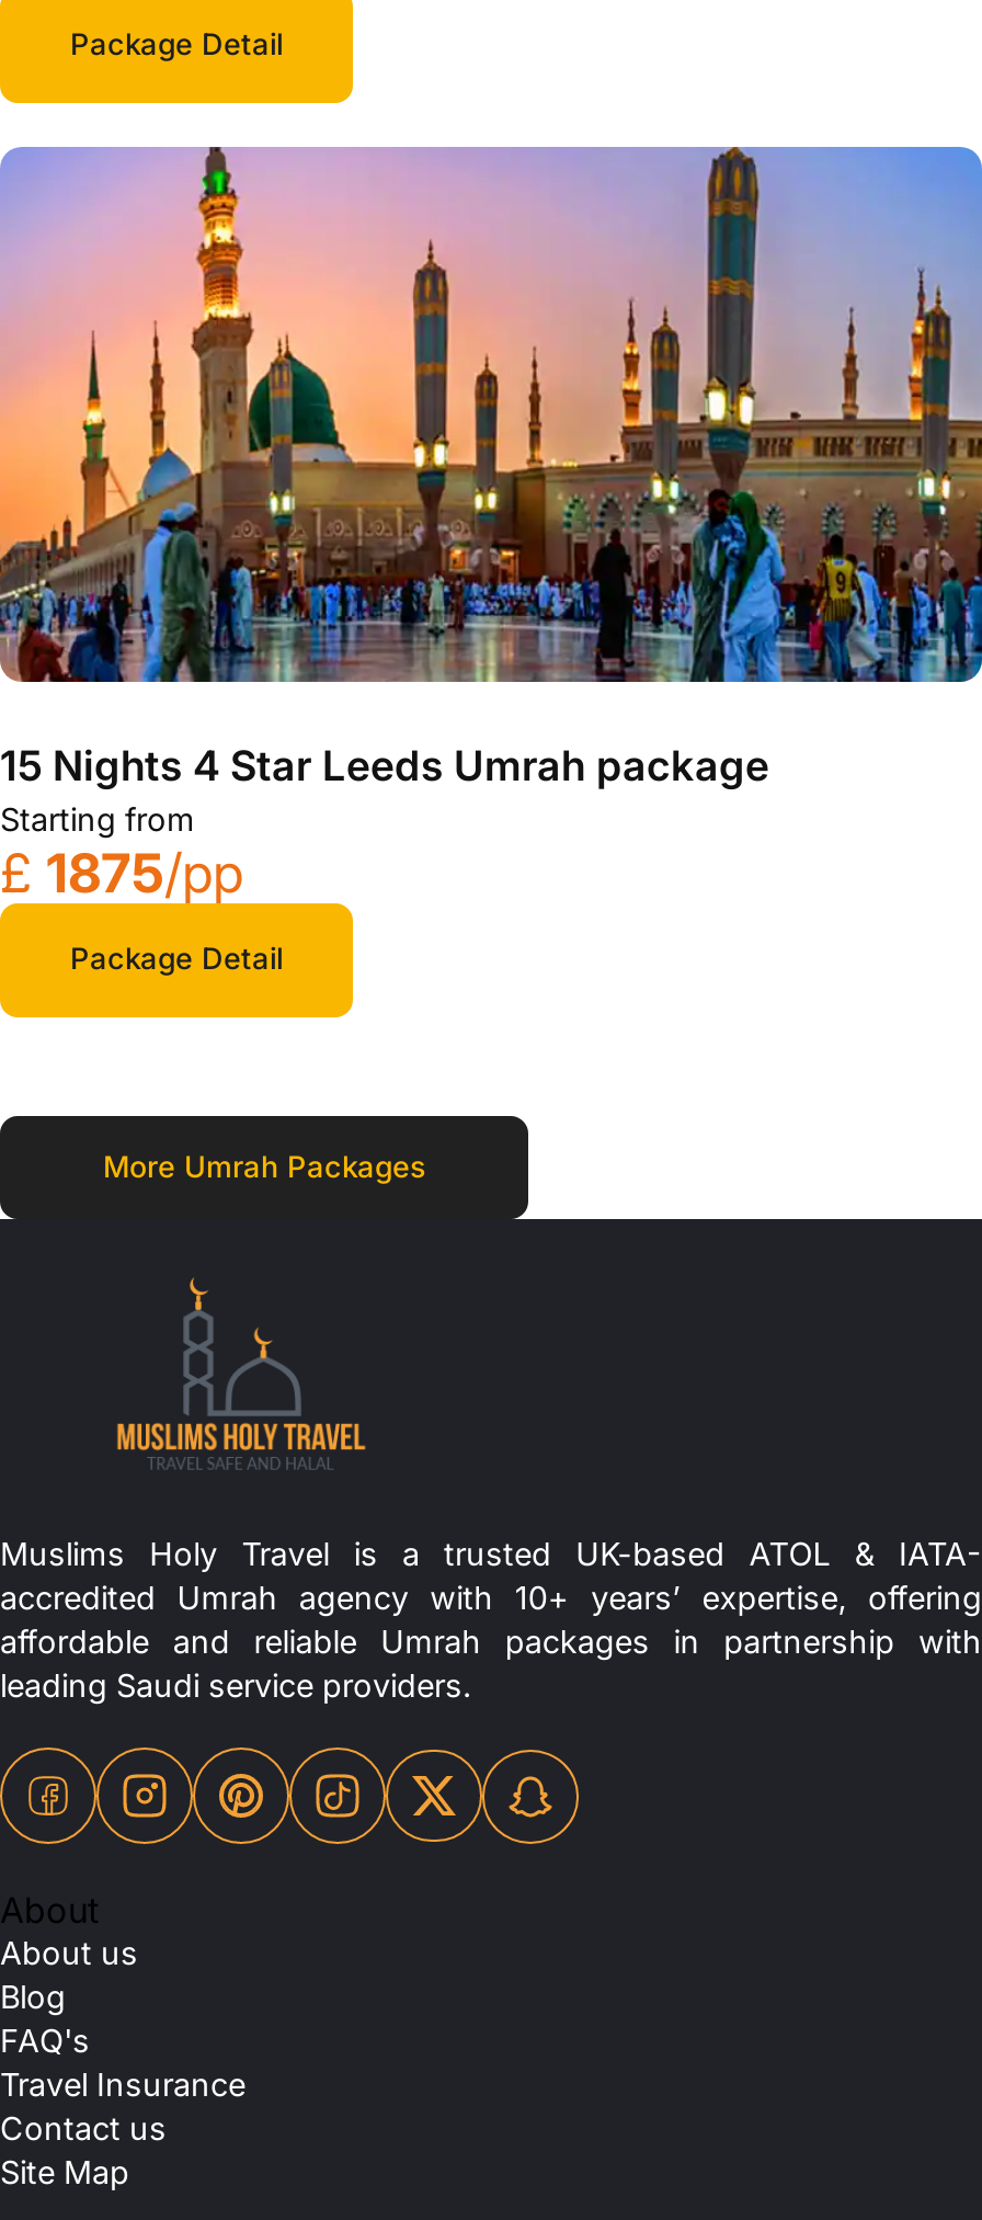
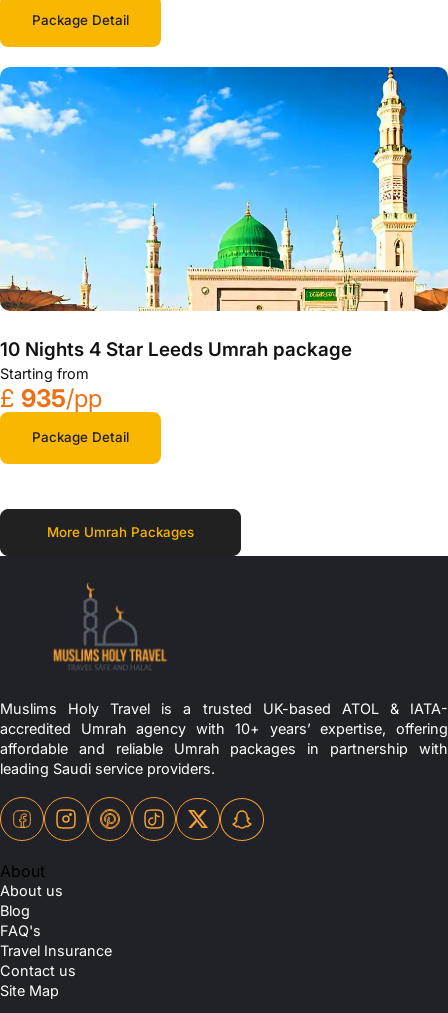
- [image]
- 15 Nights 4 Star Leeds Umrah package
+ [image]
+ 10 Nights 4 Star Leeds Umrah package

- £1875/pp
+ £935/pp
